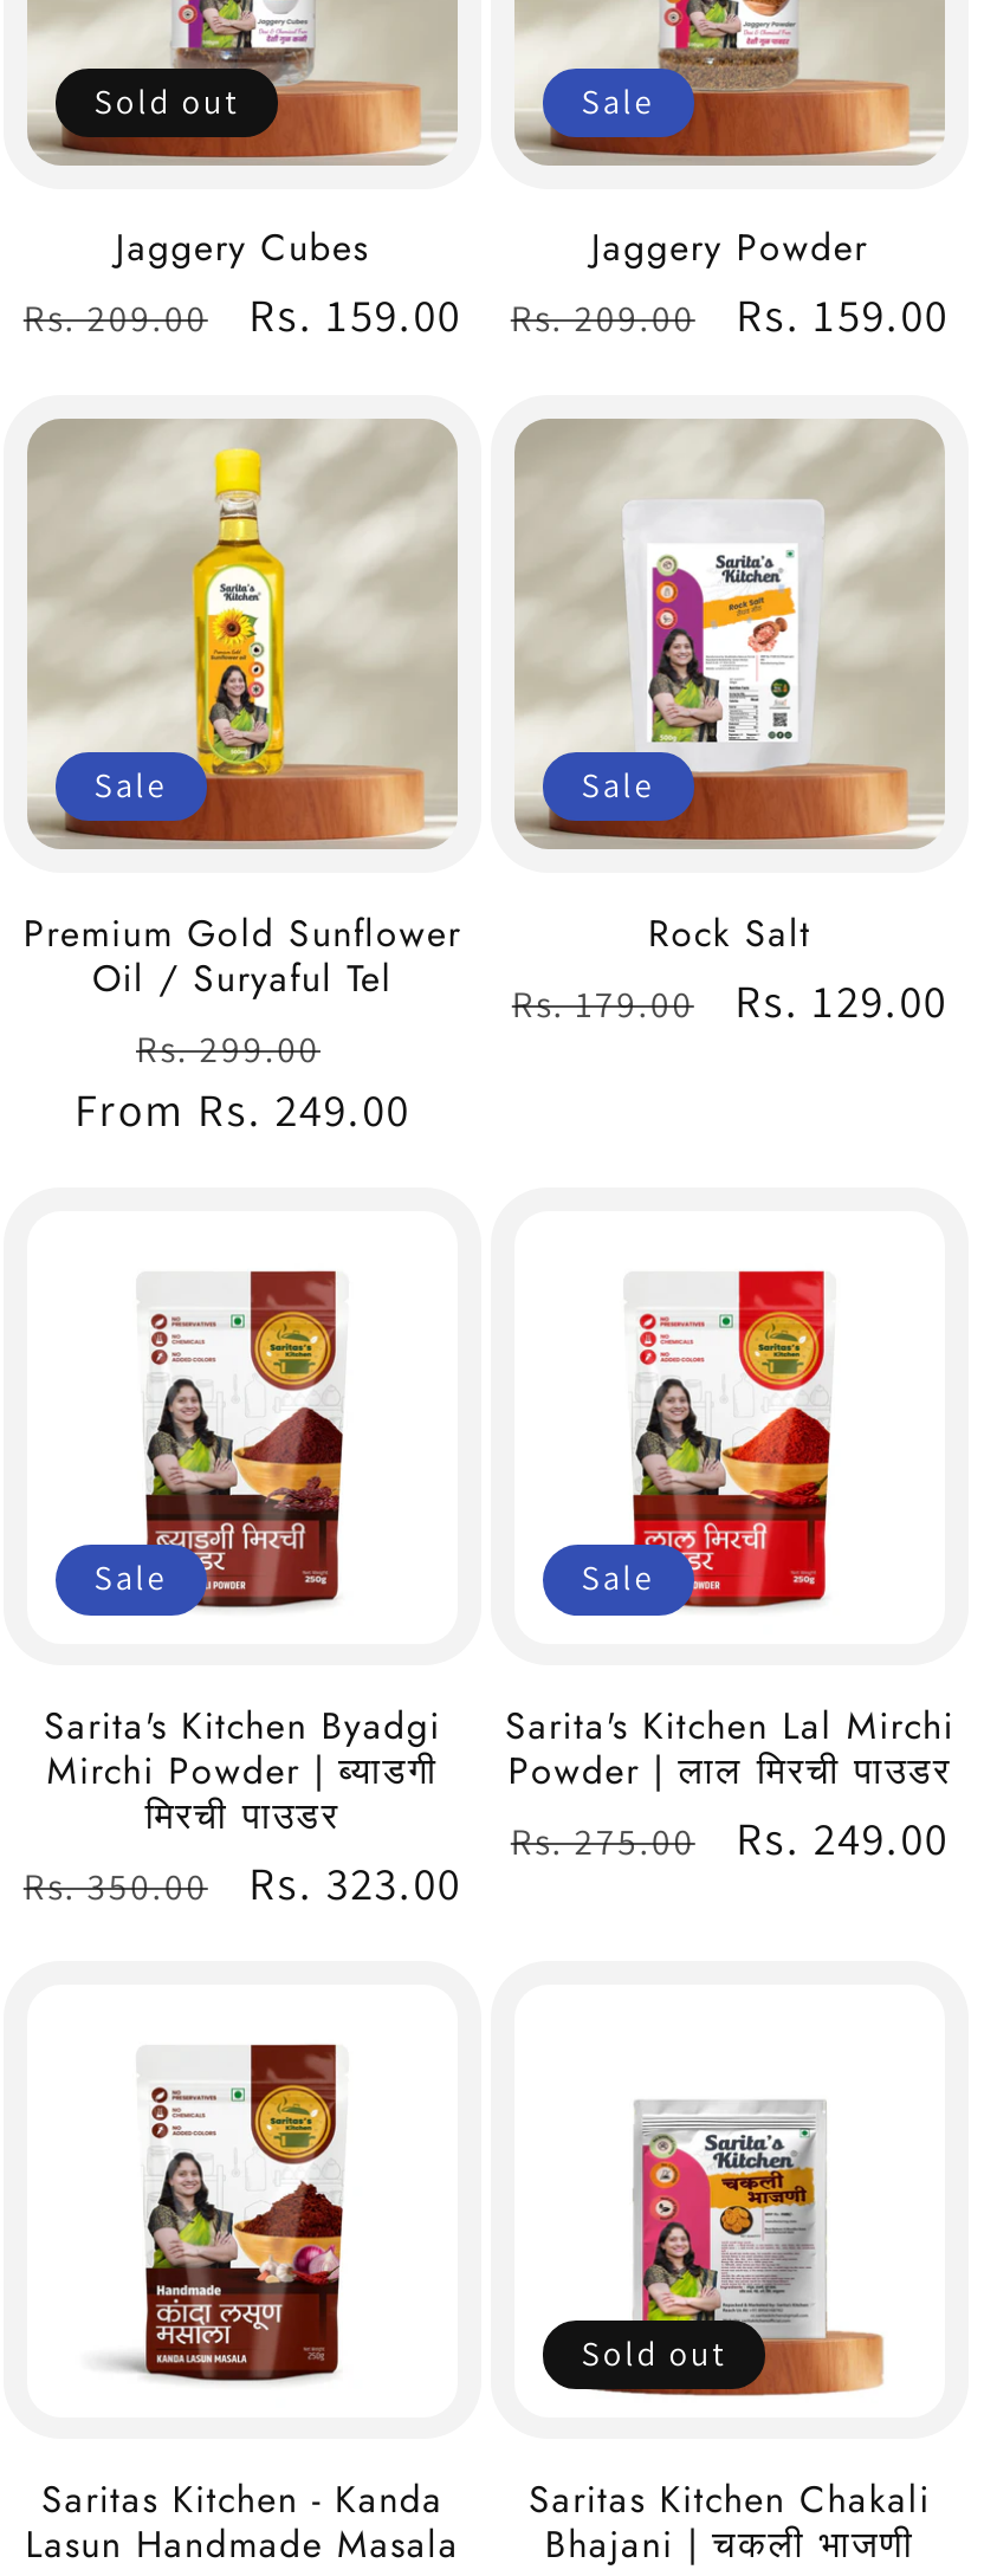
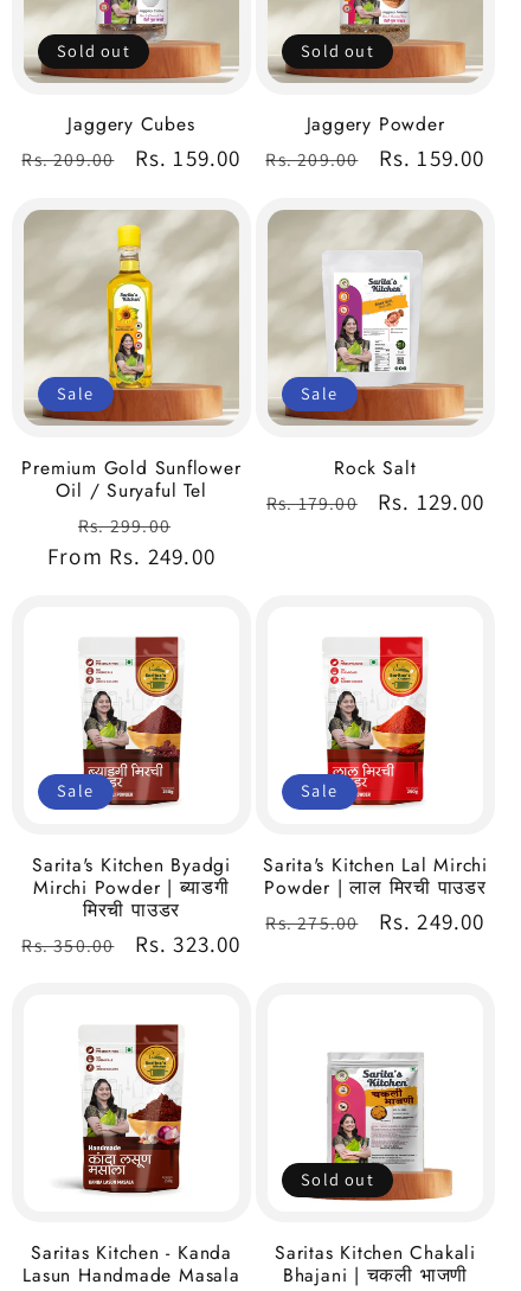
- Sale
+ Sold out
